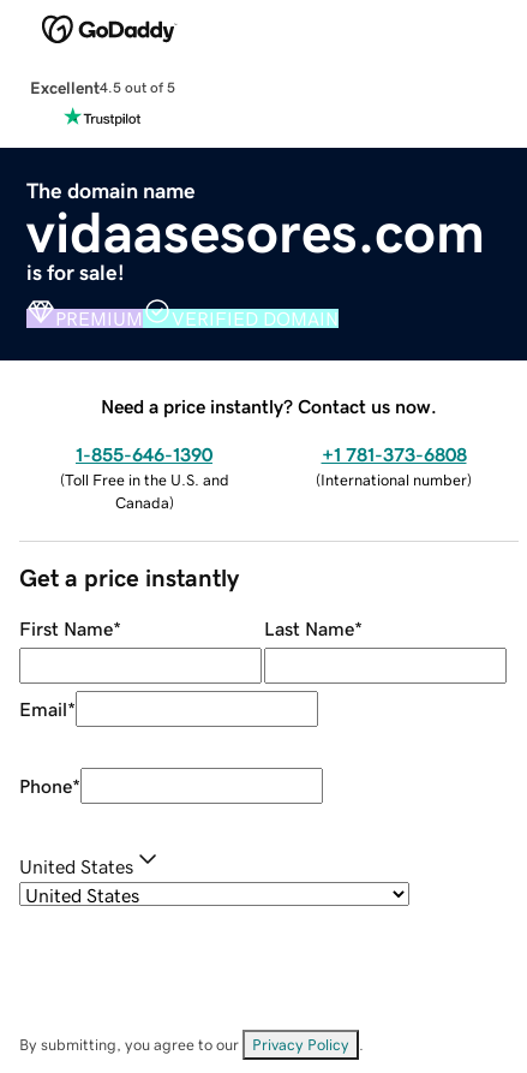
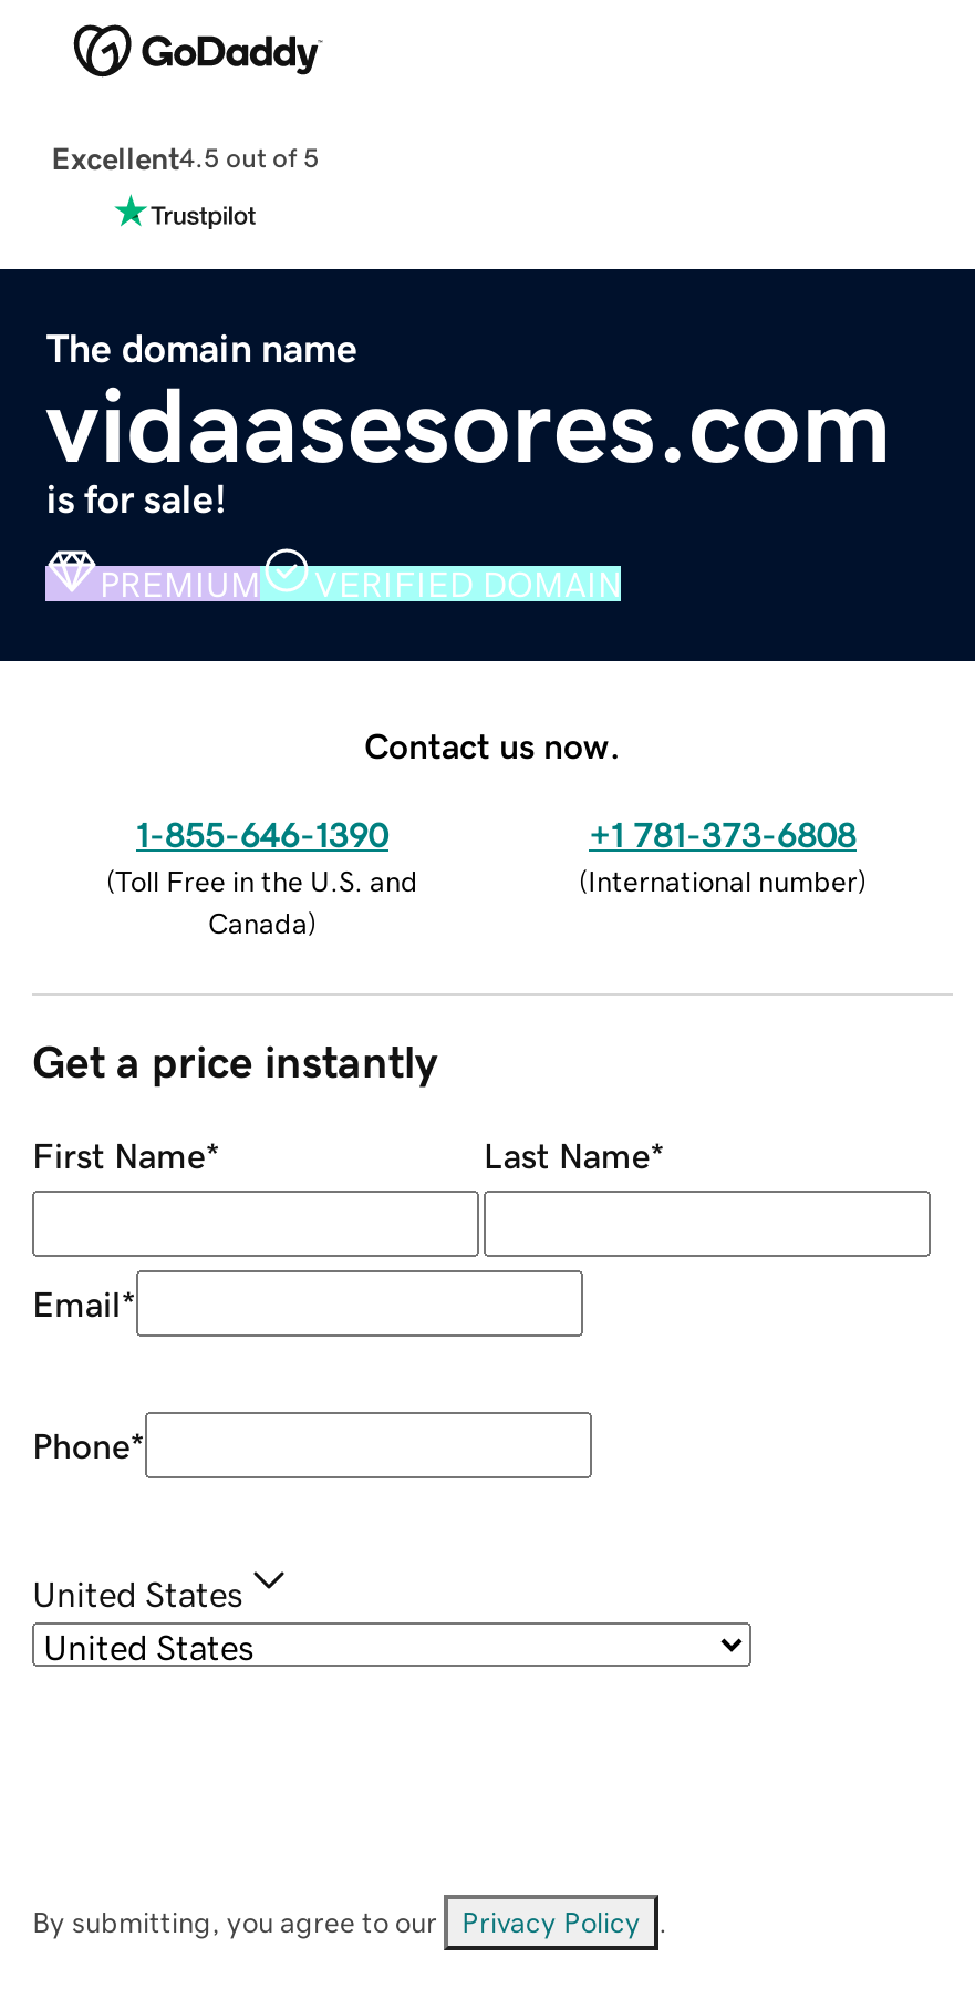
- Need a price instantly? Contact us now.
+ Contact us now.
